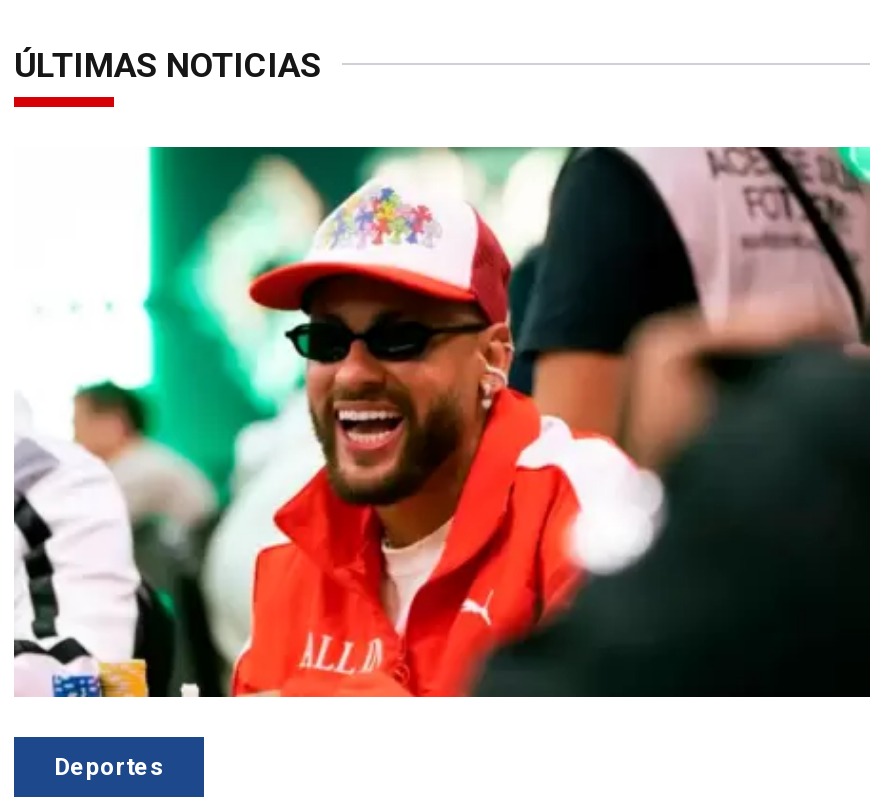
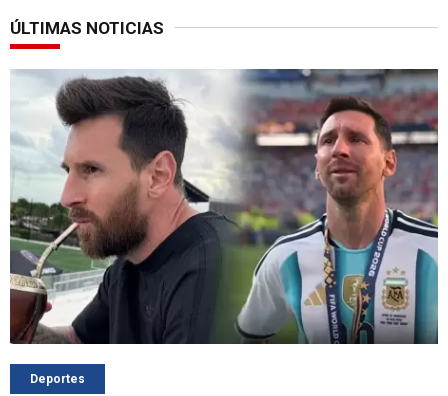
- [image]
+ [image]
